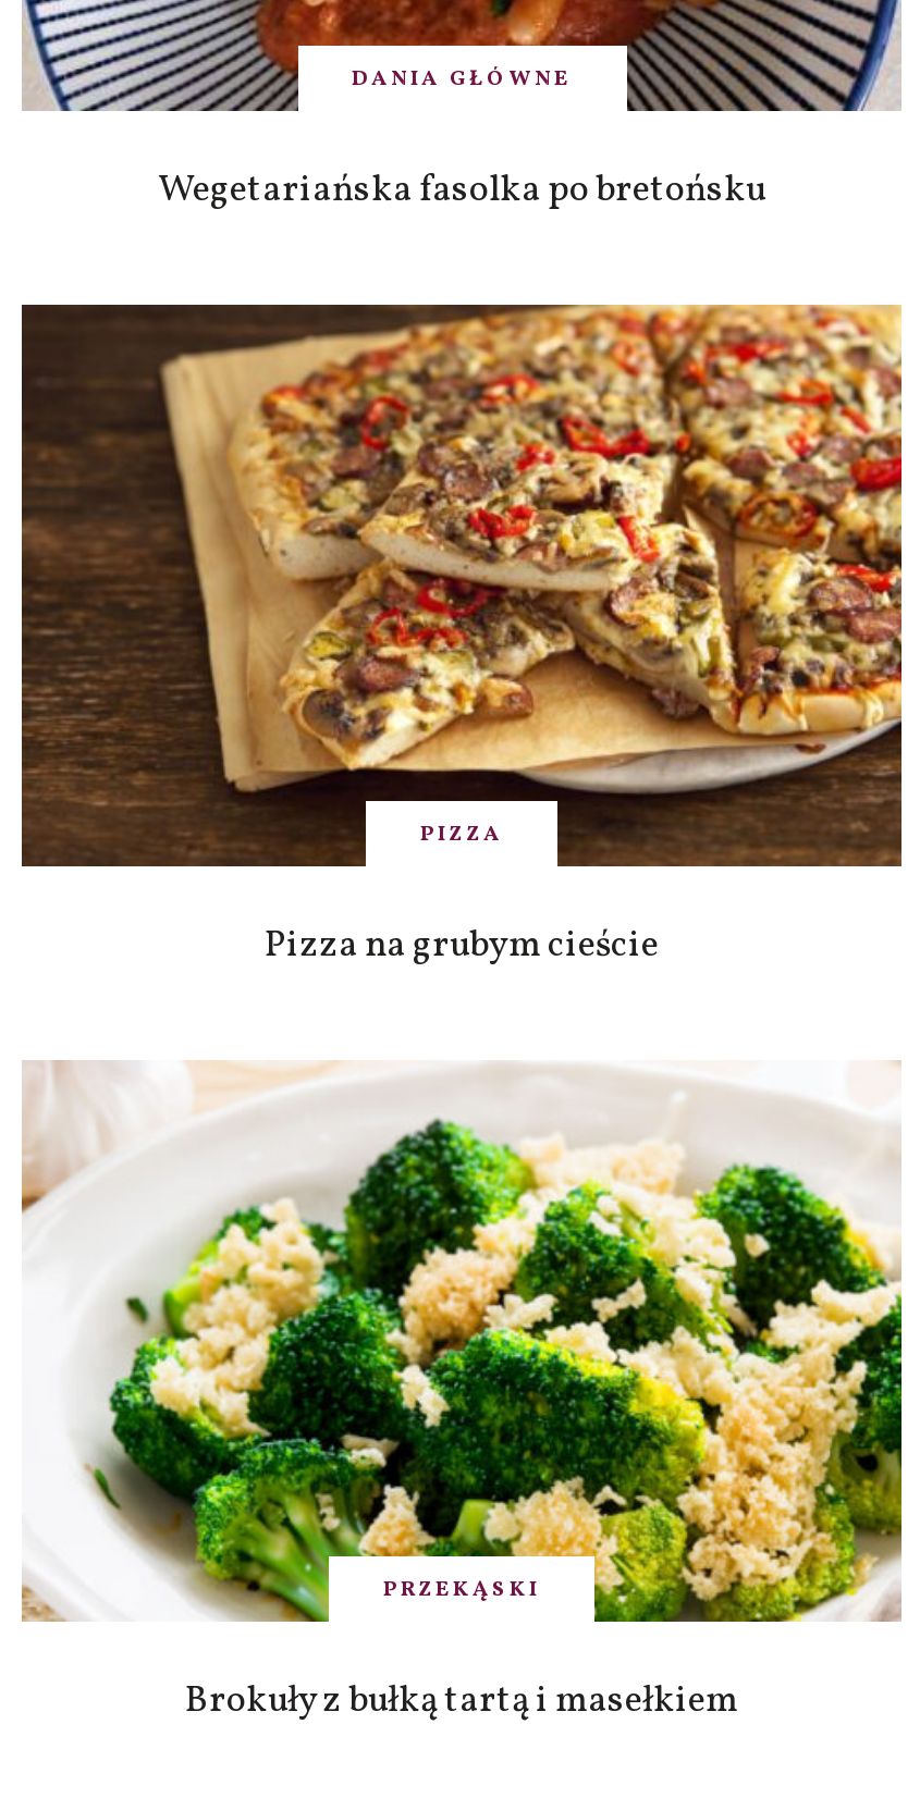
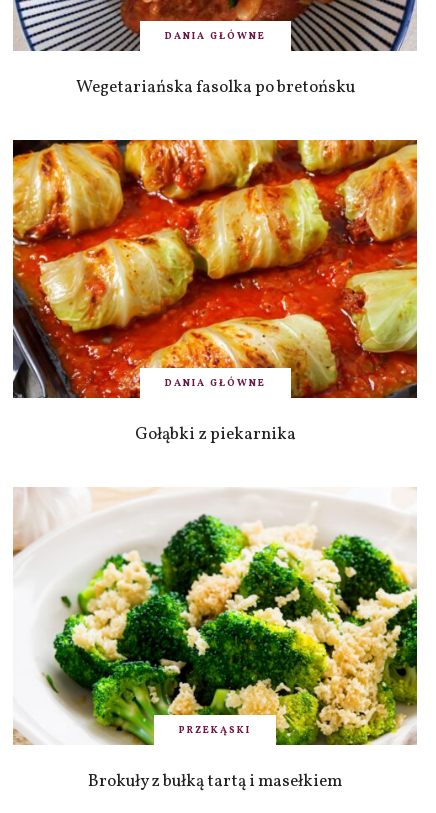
- [image]
- PIZZA
+ [image]
+ DANIA GŁÓWNE

- Pizza na grubym cieście
+ Gołąbki z piekarnika
